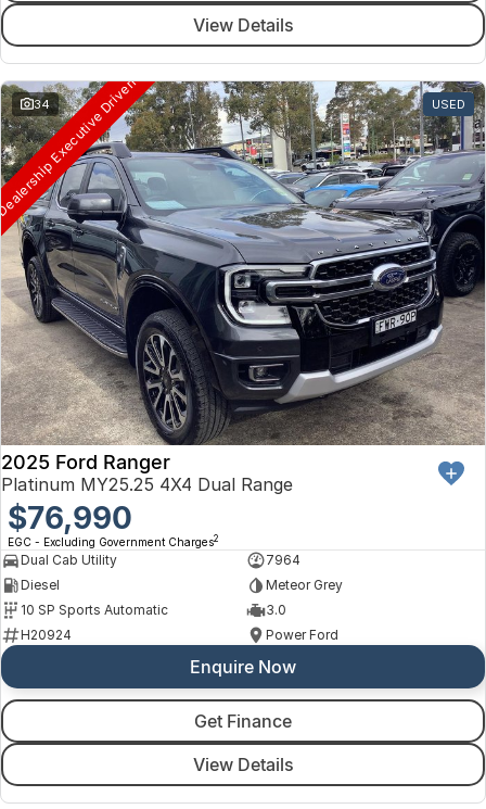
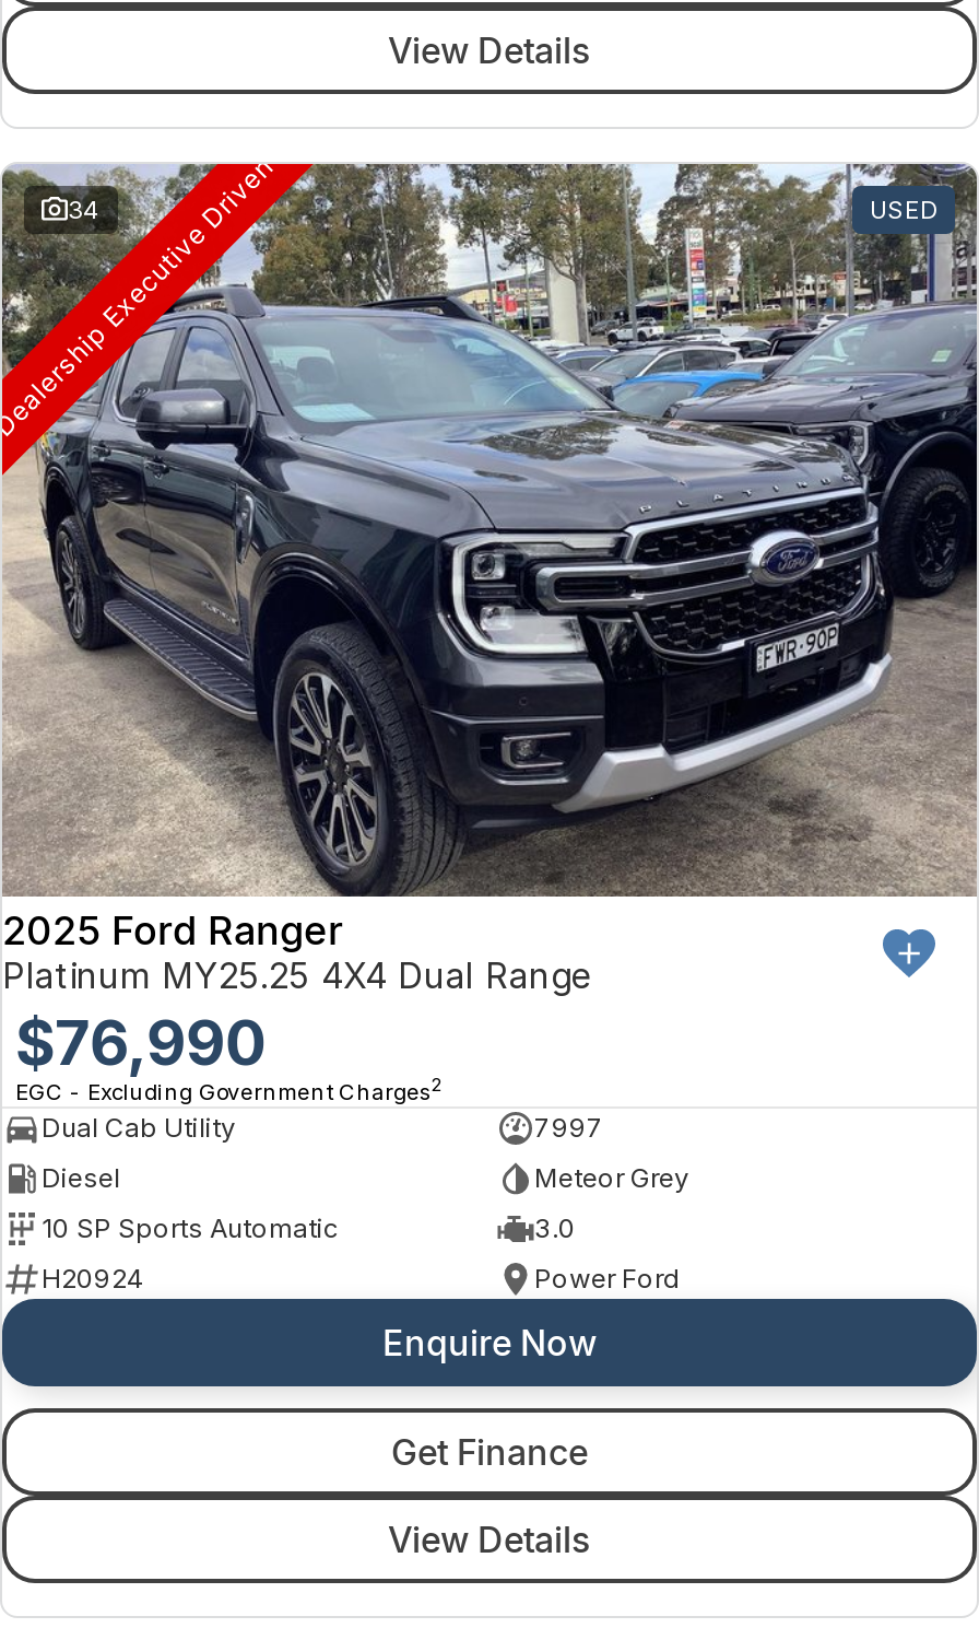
- 7964
+ 7997
